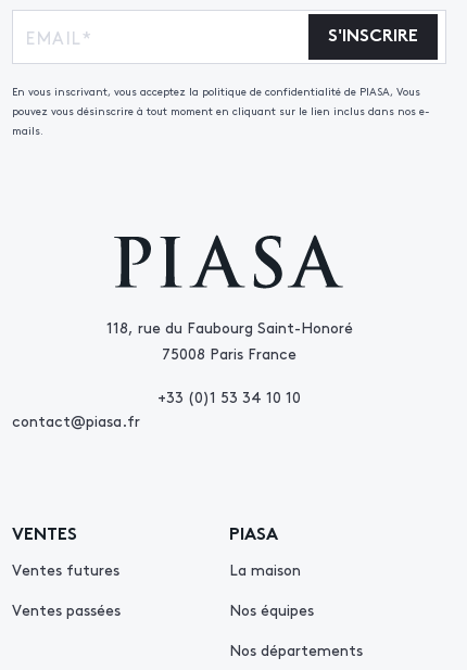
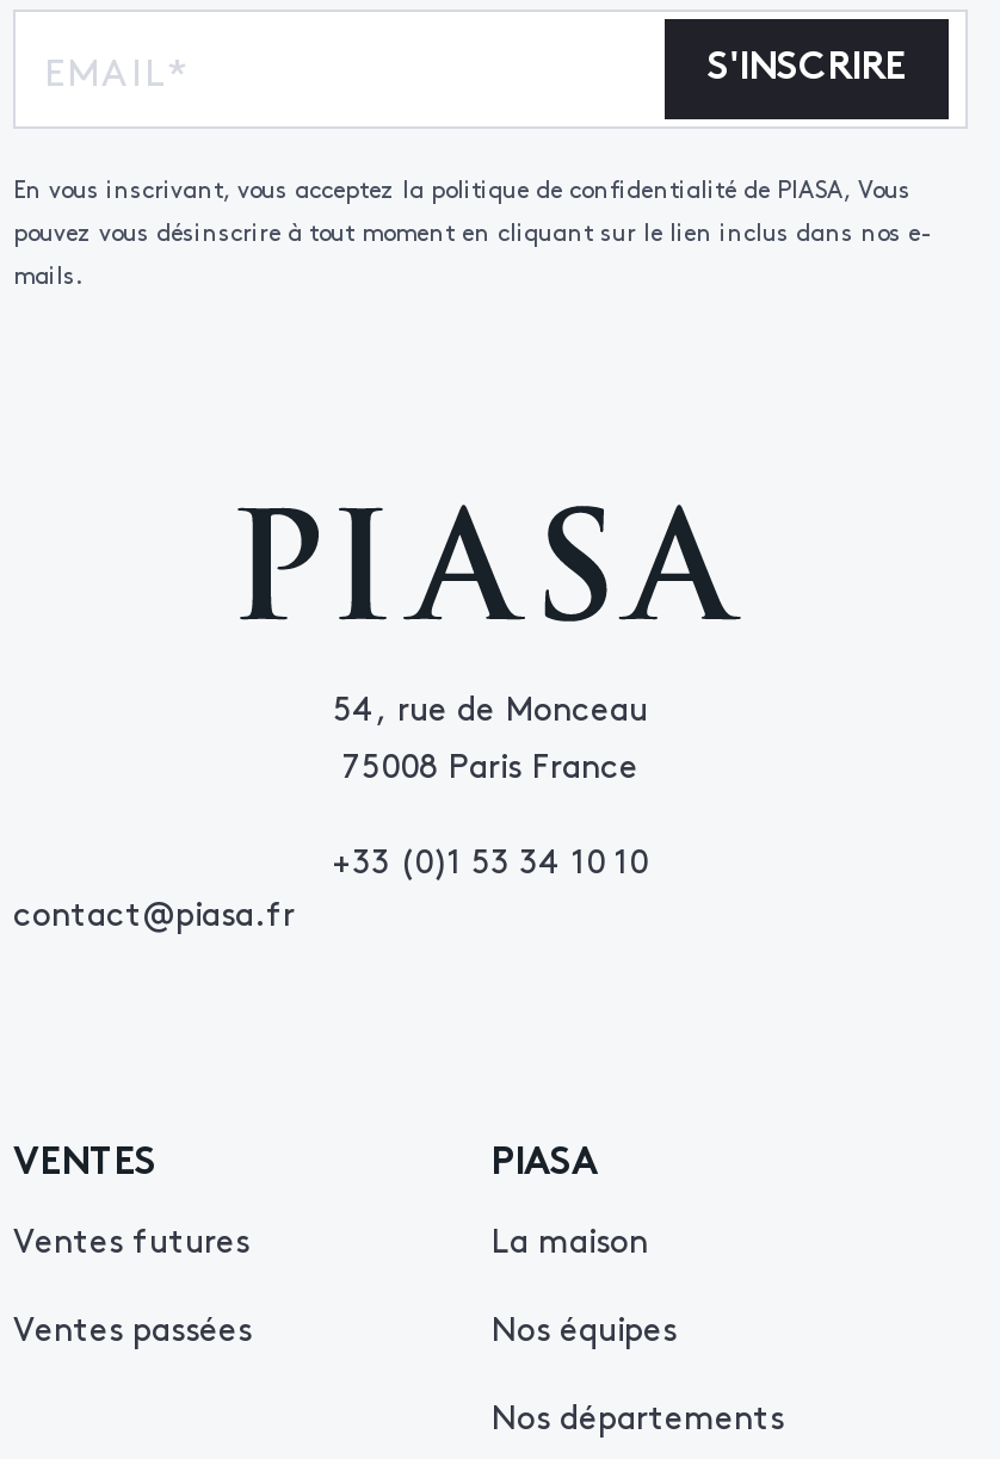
- 118, rue du Faubourg Saint-Honoré
+ 54, rue de Monceau
